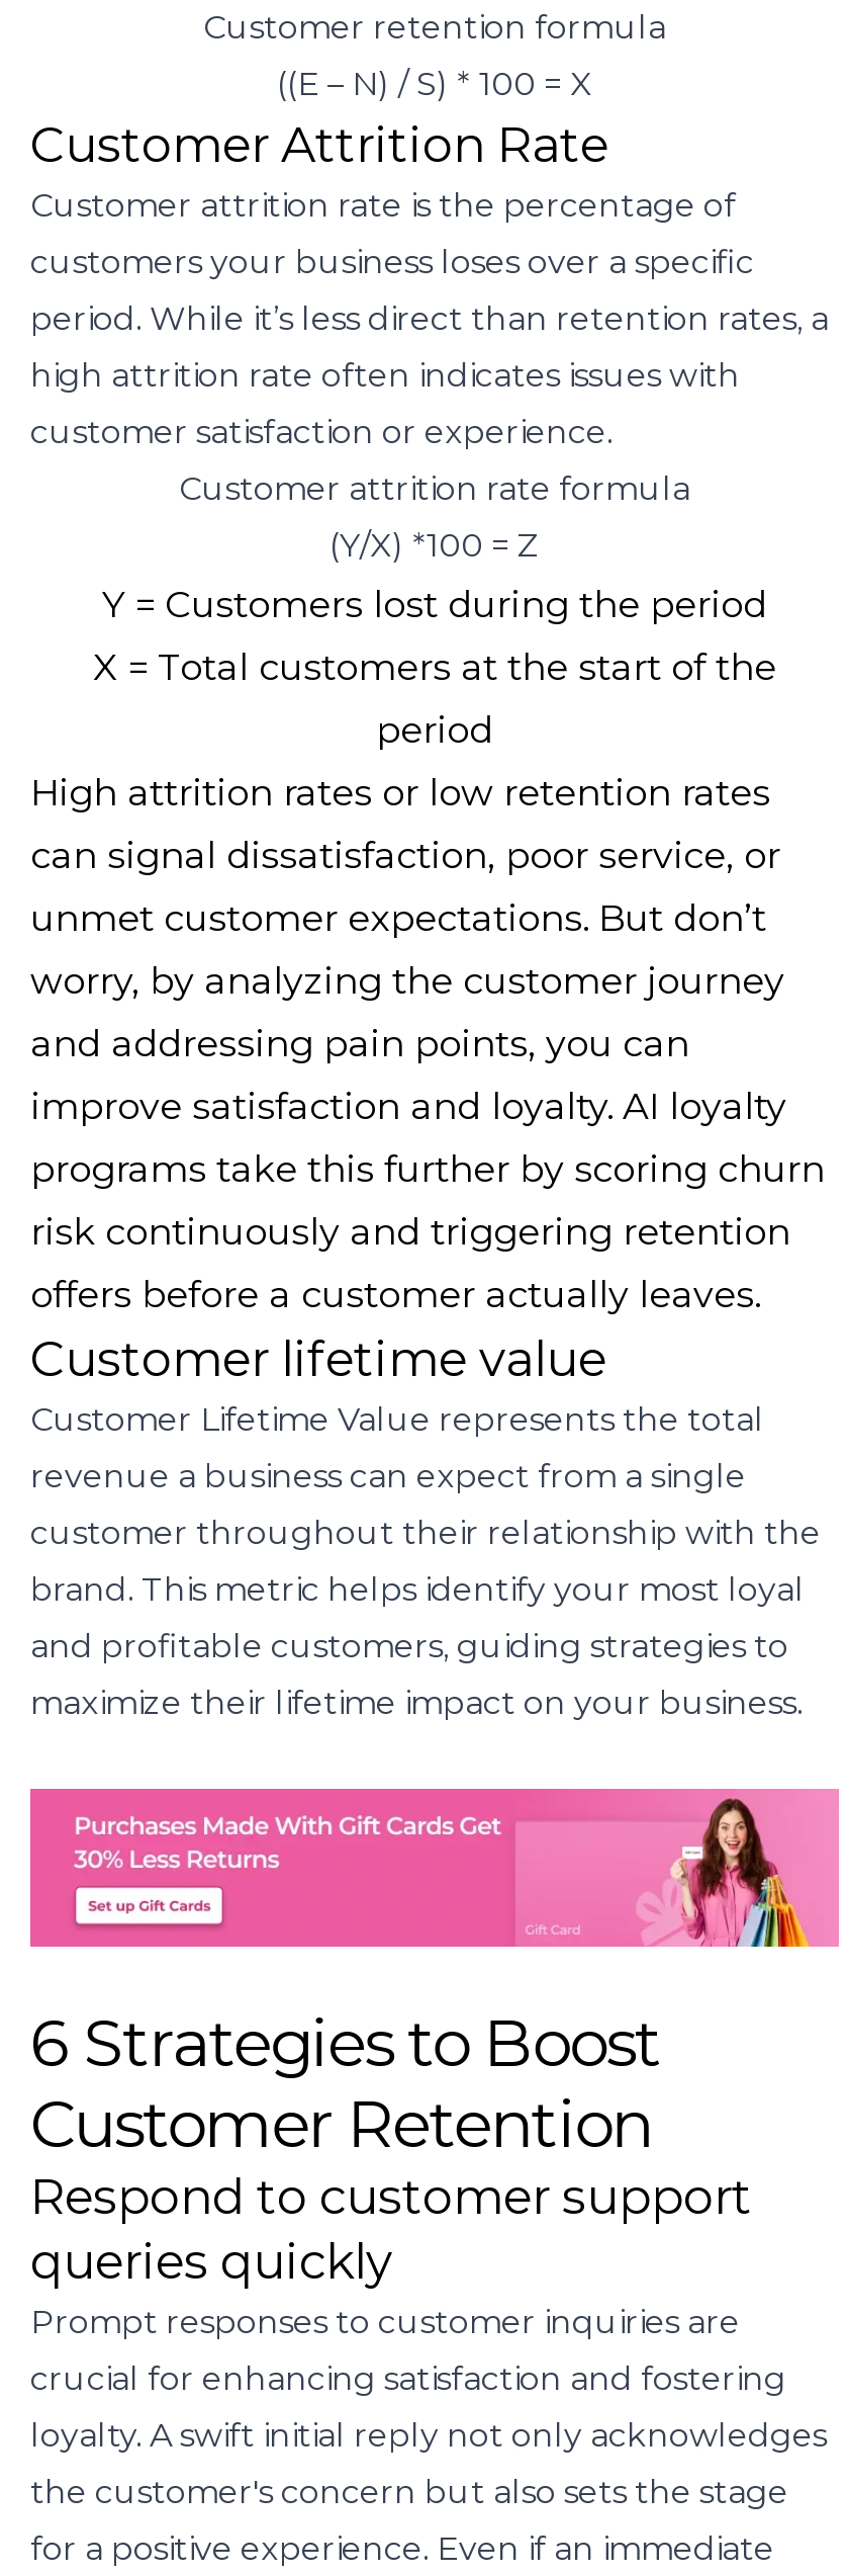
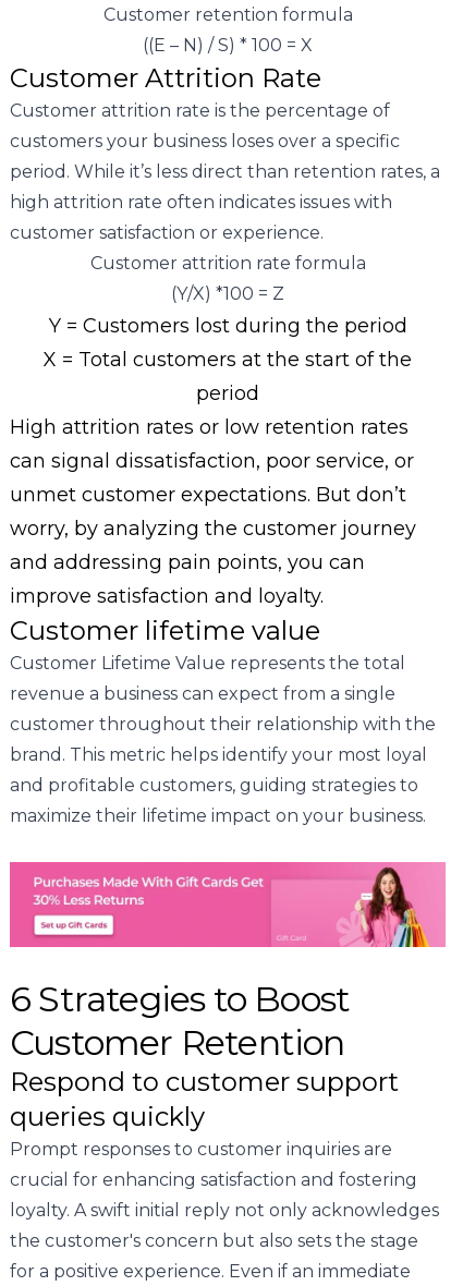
- improve satisfaction and loyalty. AI loyalty
- programs take this further by scoring churn
- risk continuously and triggering retention
- offers before a customer actually leaves.
+ improve satisfaction and loyalty.
